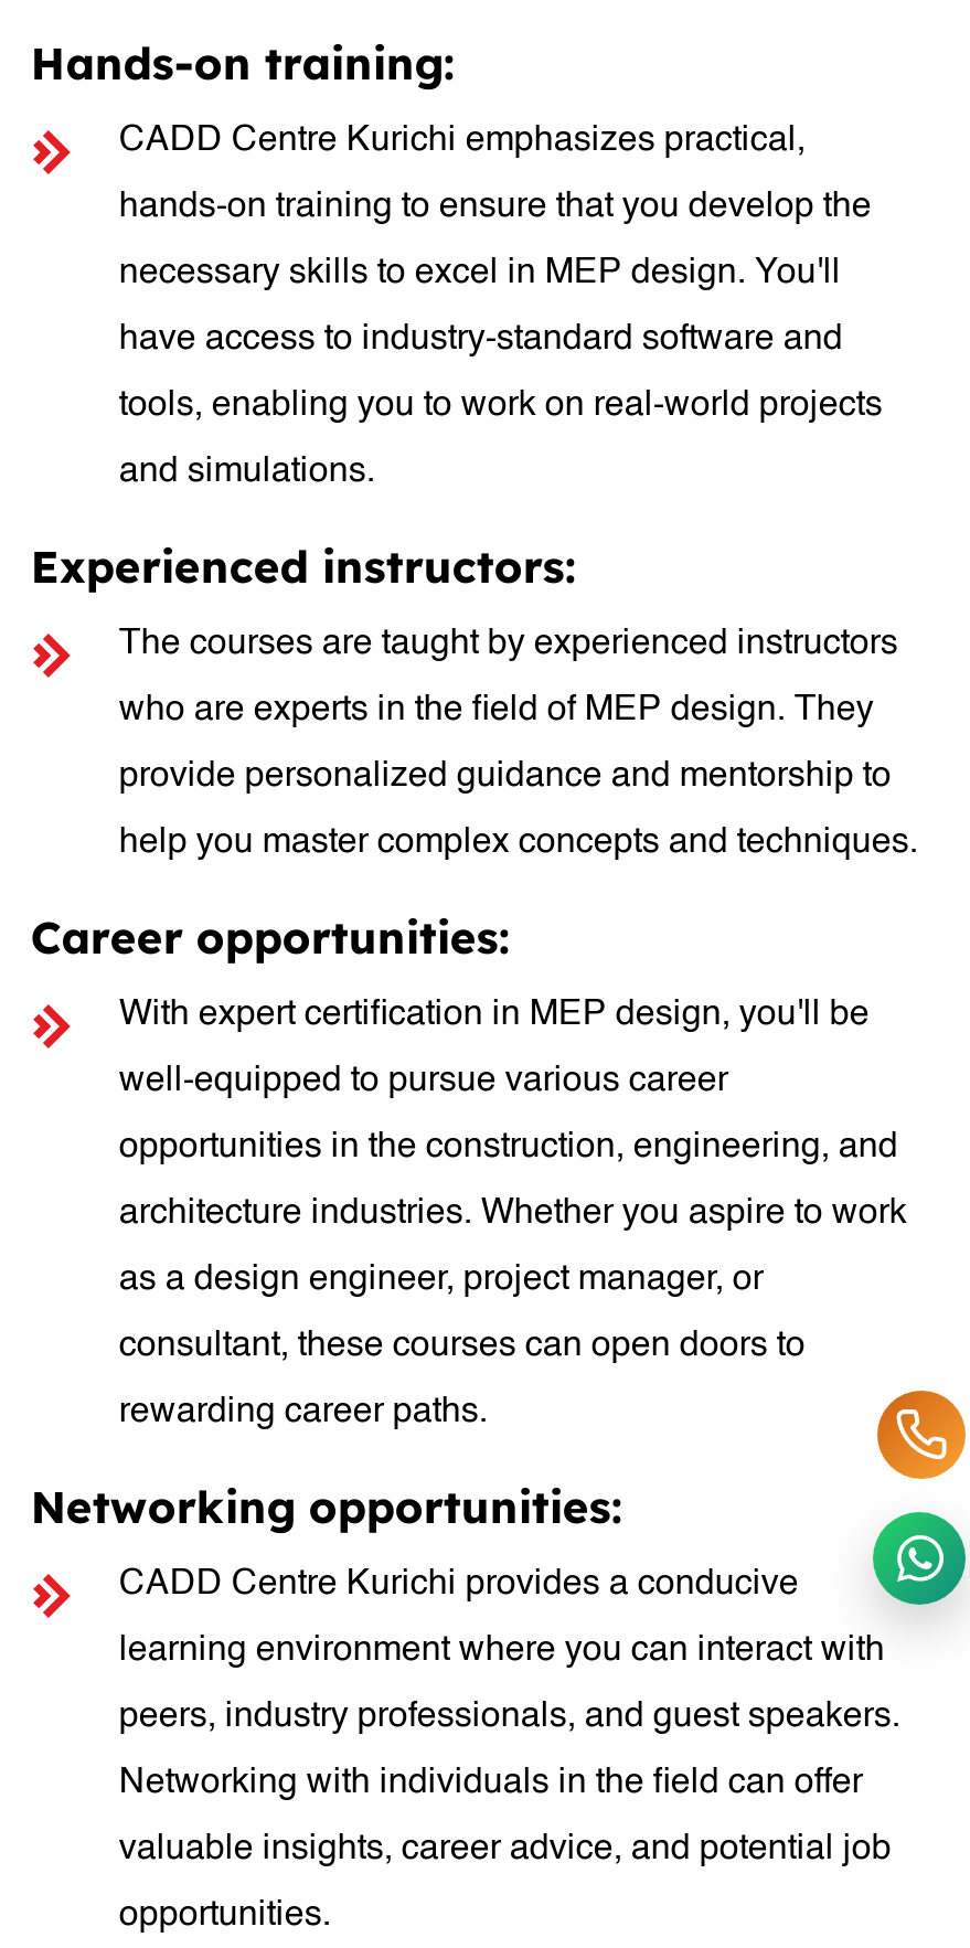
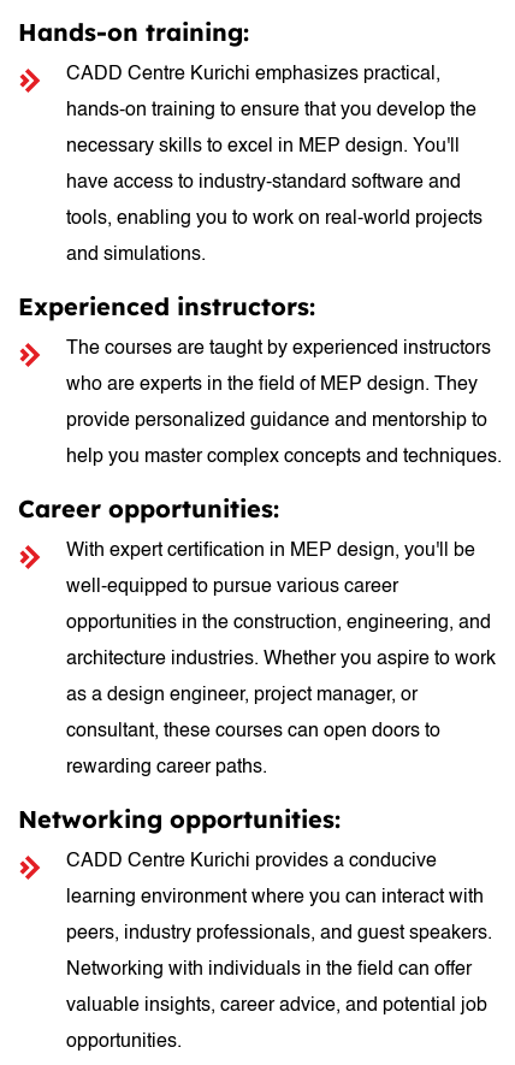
- [image]

- [image]
